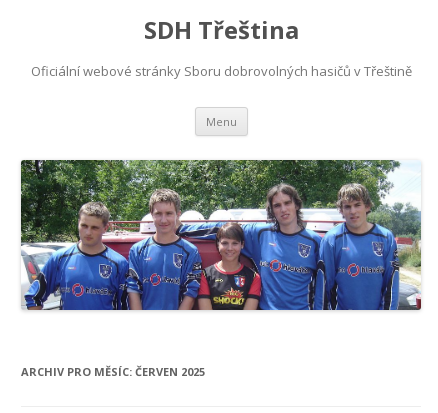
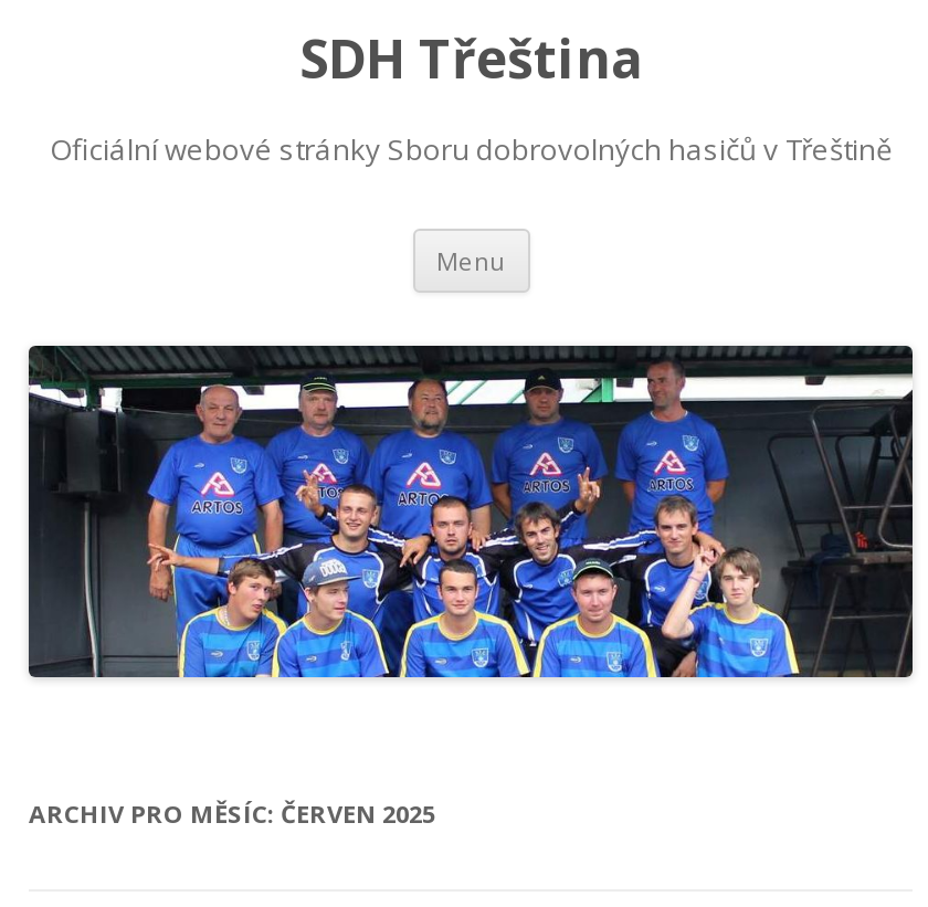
- [image]
+ [image]
